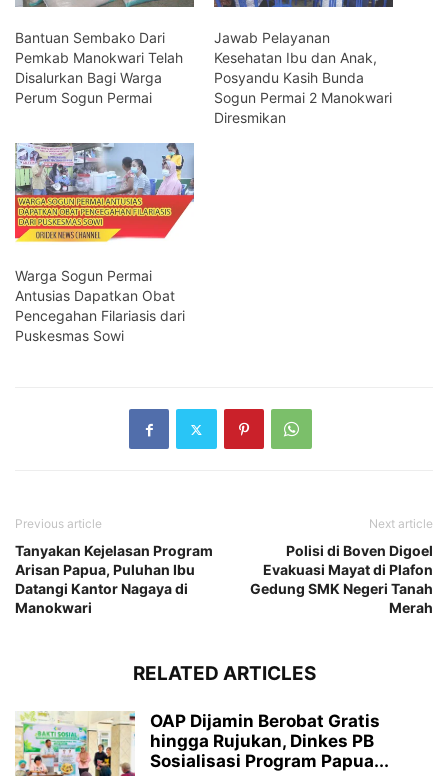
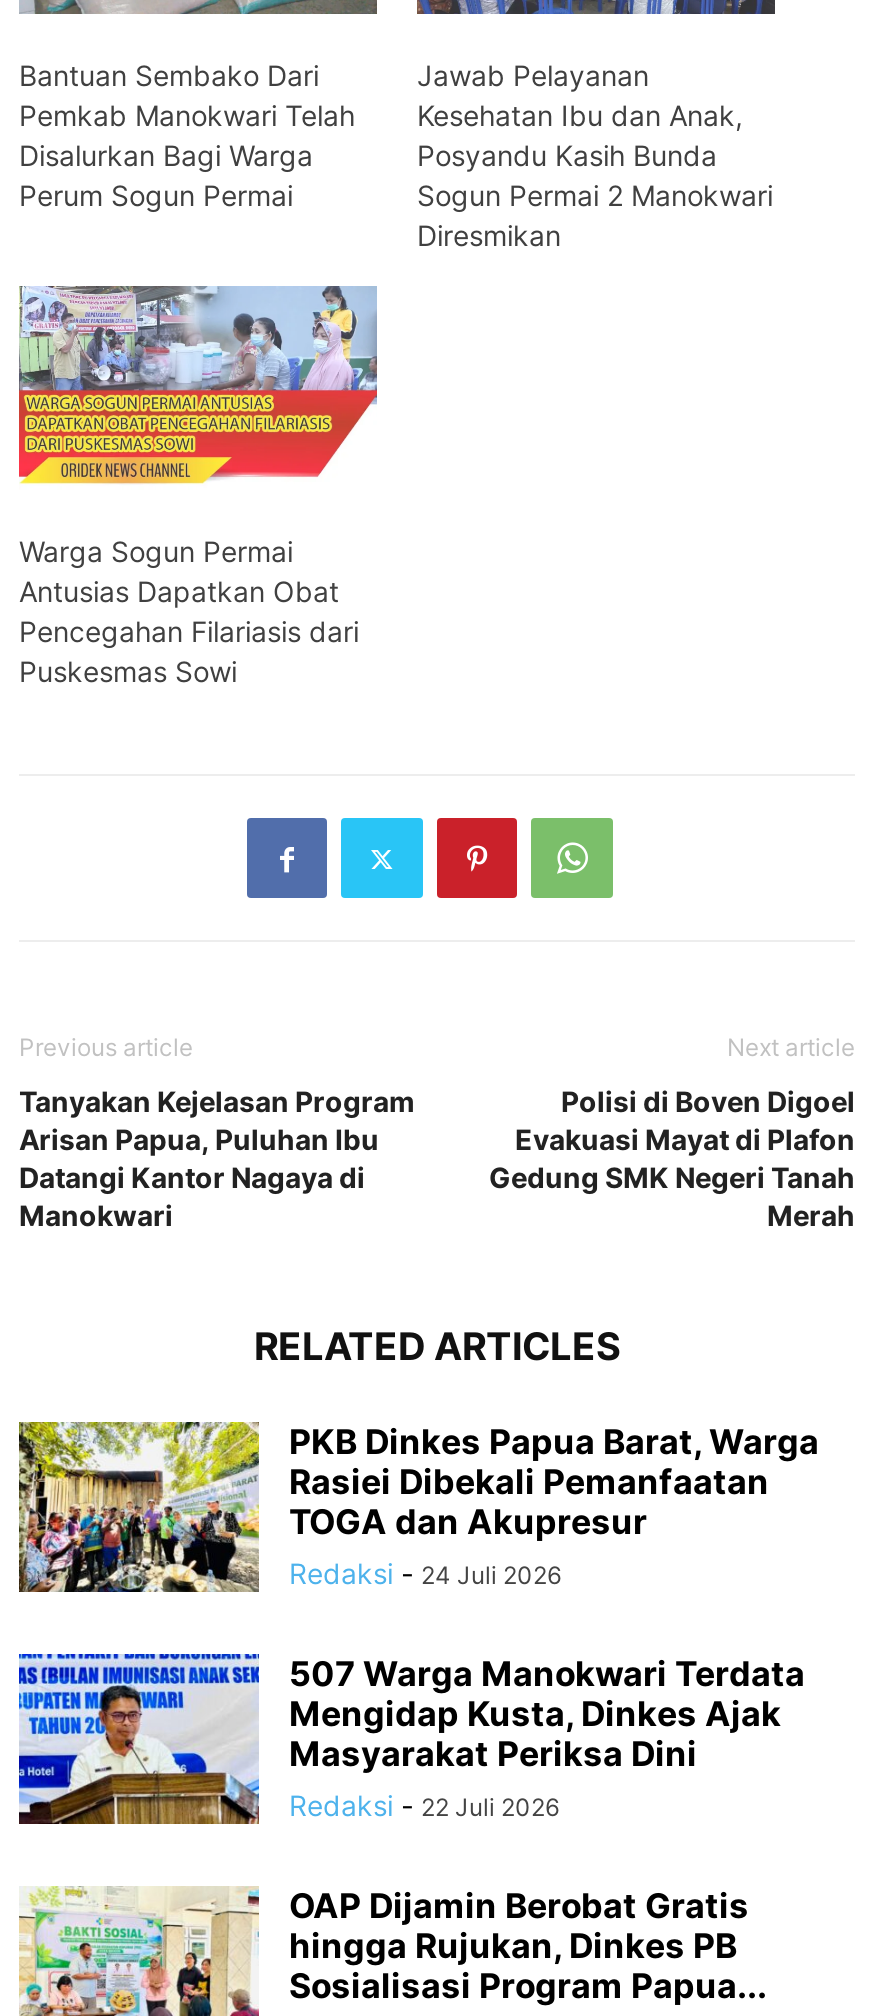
+ [image]
+ PKB Dinkes Papua Barat, Warga
+ Rasiei Dibekali Pemanfaatan
+ TOGA dan Akupresur
+ Redaksi - 24 Juli 2026
+ 507 Warga Manokwari Terdata
+ Mengidap Kusta, Dinkes Ajak
+ Masyarakat Periksa Dini
+ Redaksi - 22 Juli 2026

+ [image]
